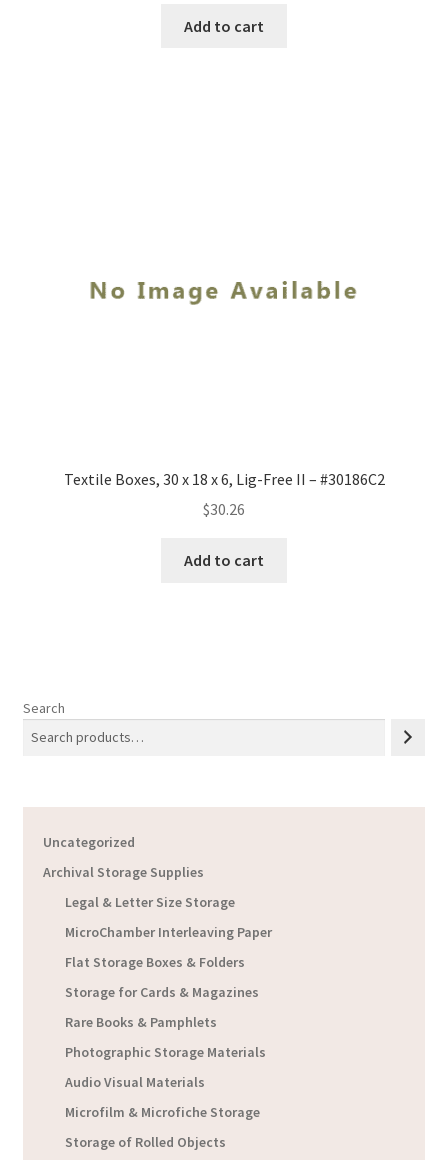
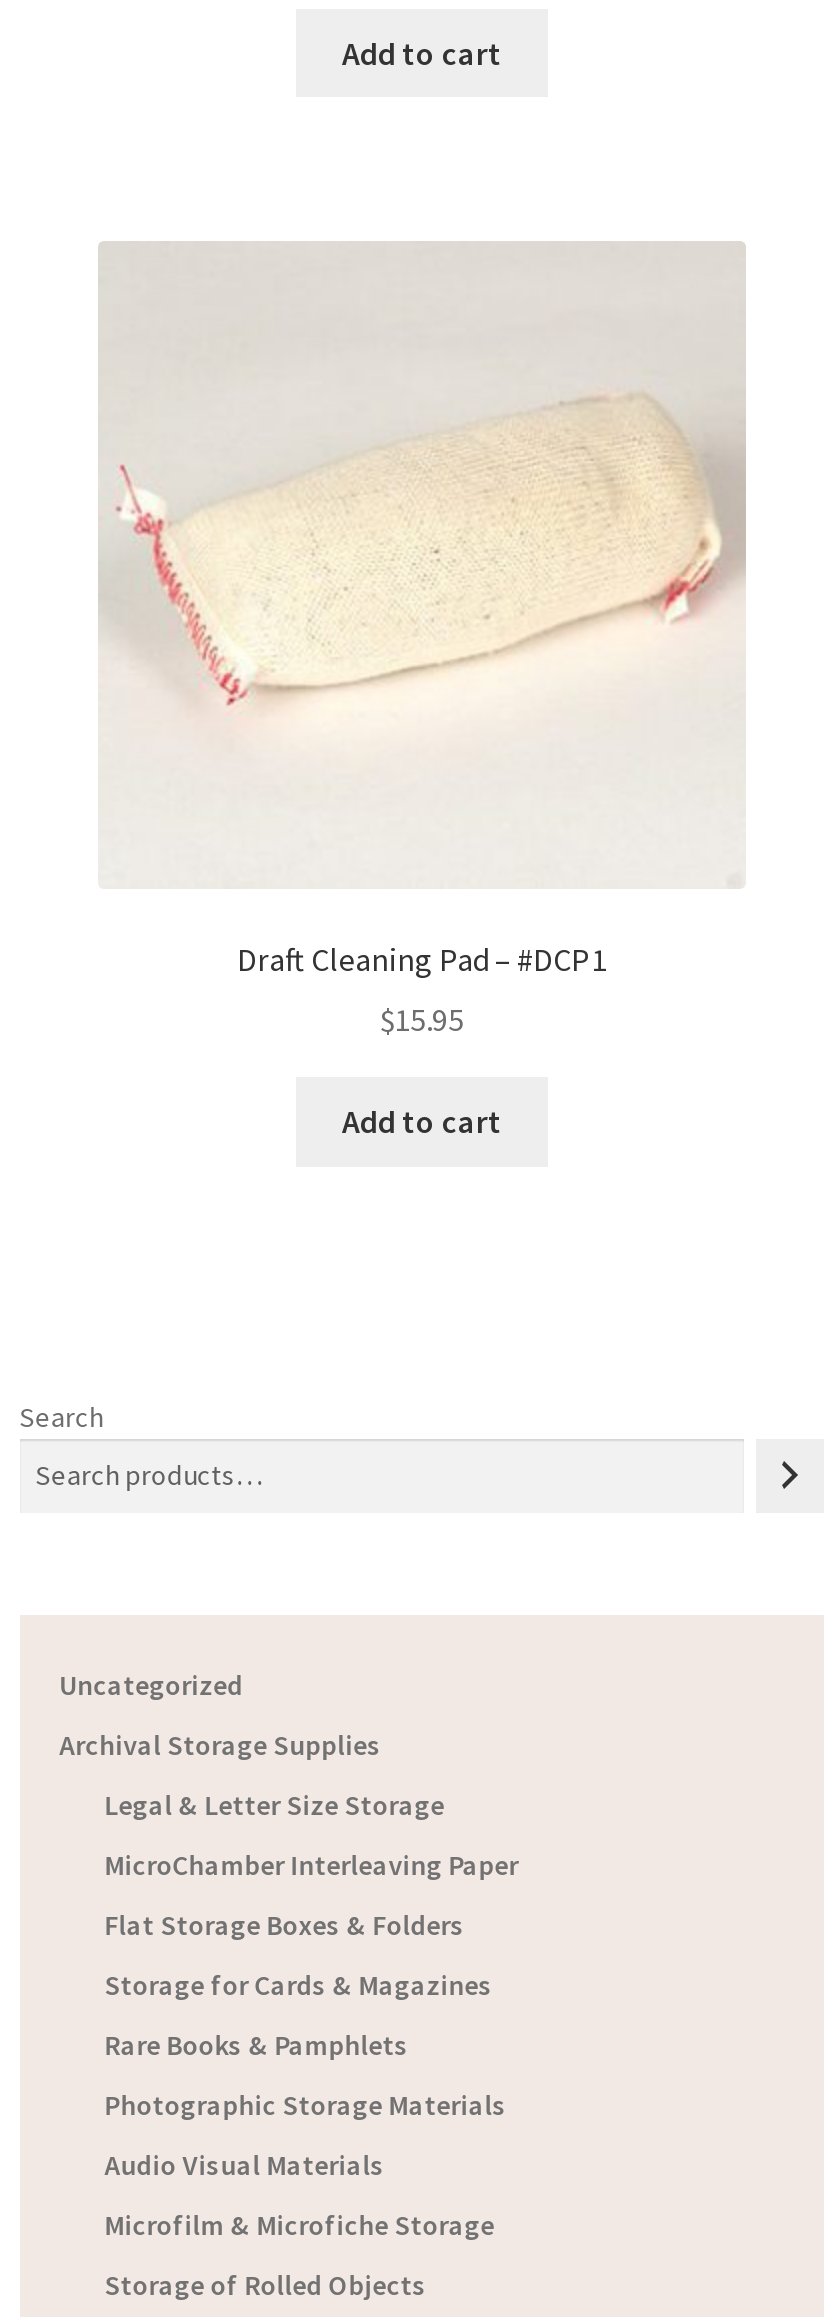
+ [image]

- Textile Boxes, 30 x 18 x 6, Lig-Free II – #30186C2
+ Draft Cleaning Pad – #DCP1

- $30.26
+ $15.95
